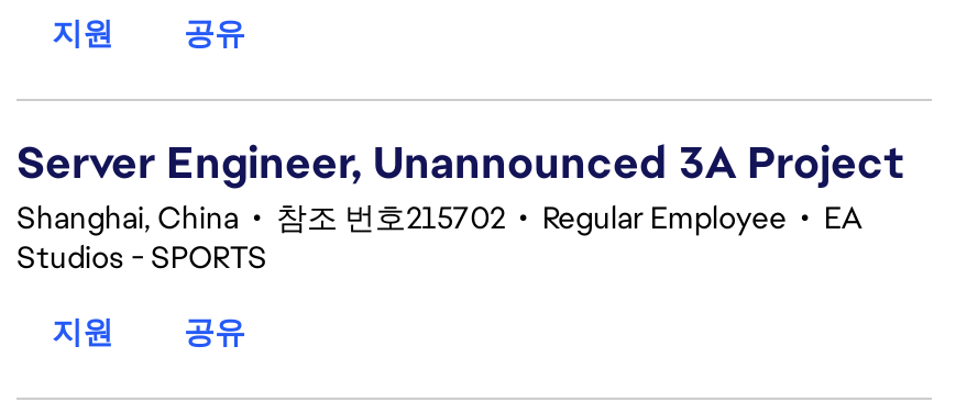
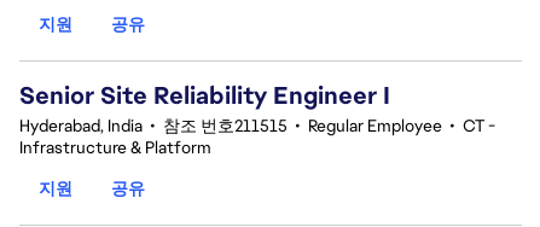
- Server Engineer, Unannounced 3A Project
- Shanghai, China • 참조 번호215702 • Regular Employee • EA
- Studios - SPORTS
+ Senior Site Reliability Engineer I
+ Hyderabad, India • 참조 번호211515 • Regular Employee • CT -
+ Infrastructure & Platform
